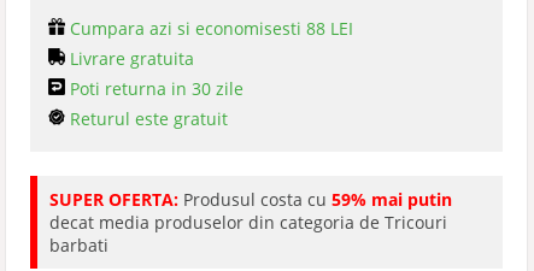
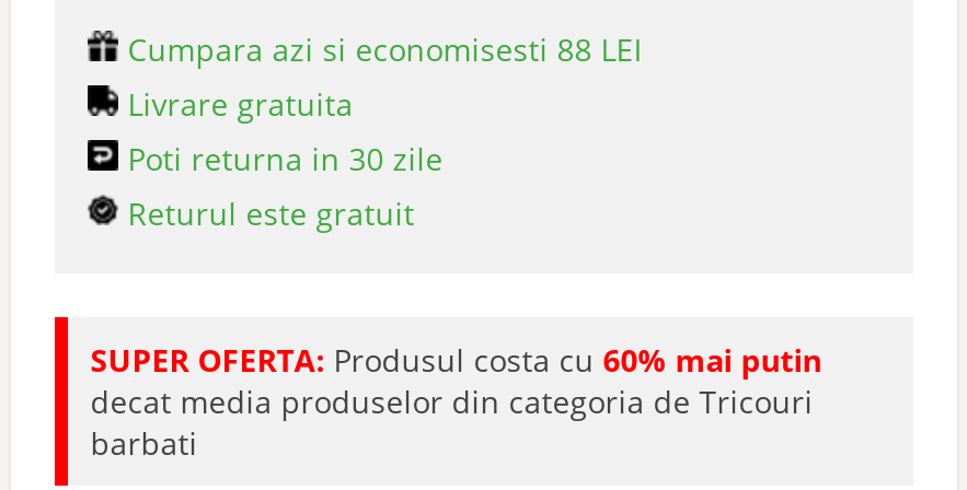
- SUPER OFERTA: Produsul costa cu 59% mai putin
+ SUPER OFERTA: Produsul costa cu 60% mai putin
